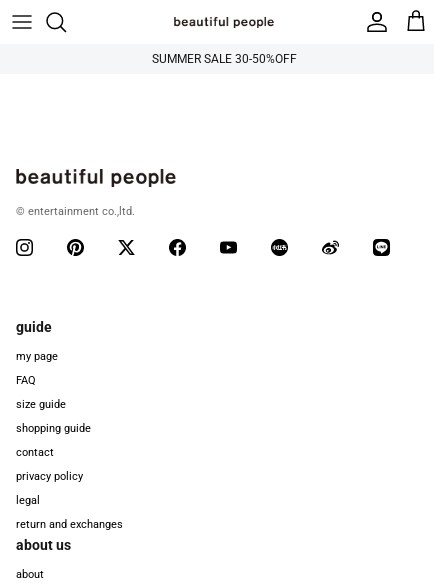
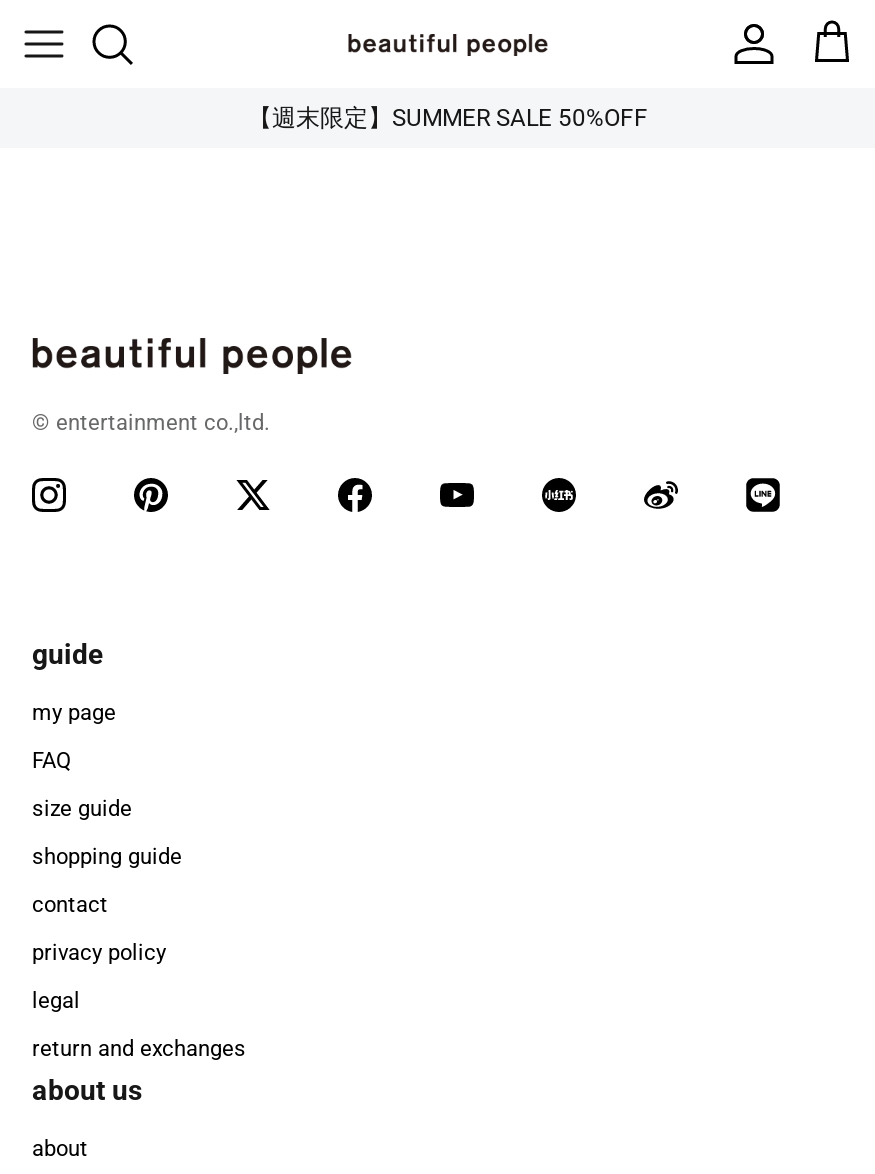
- SUMMER SALE 30-50%OFF
+ 【週末限定】SUMMER SALE 50%OFF
